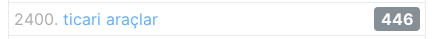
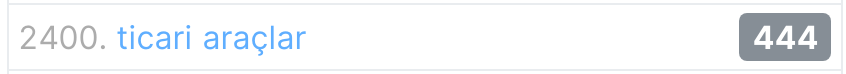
- 446
+ 444
